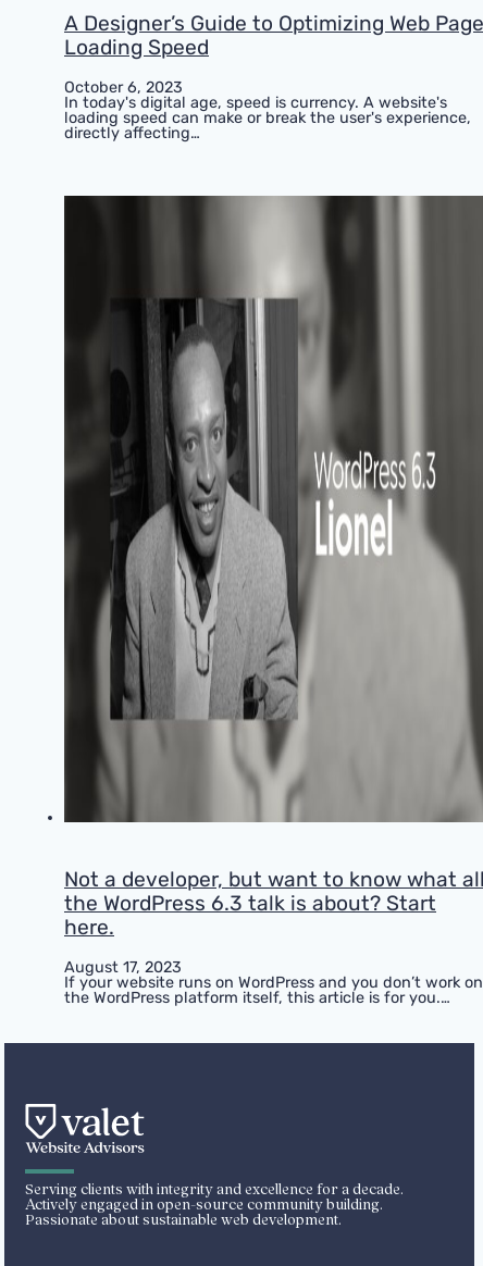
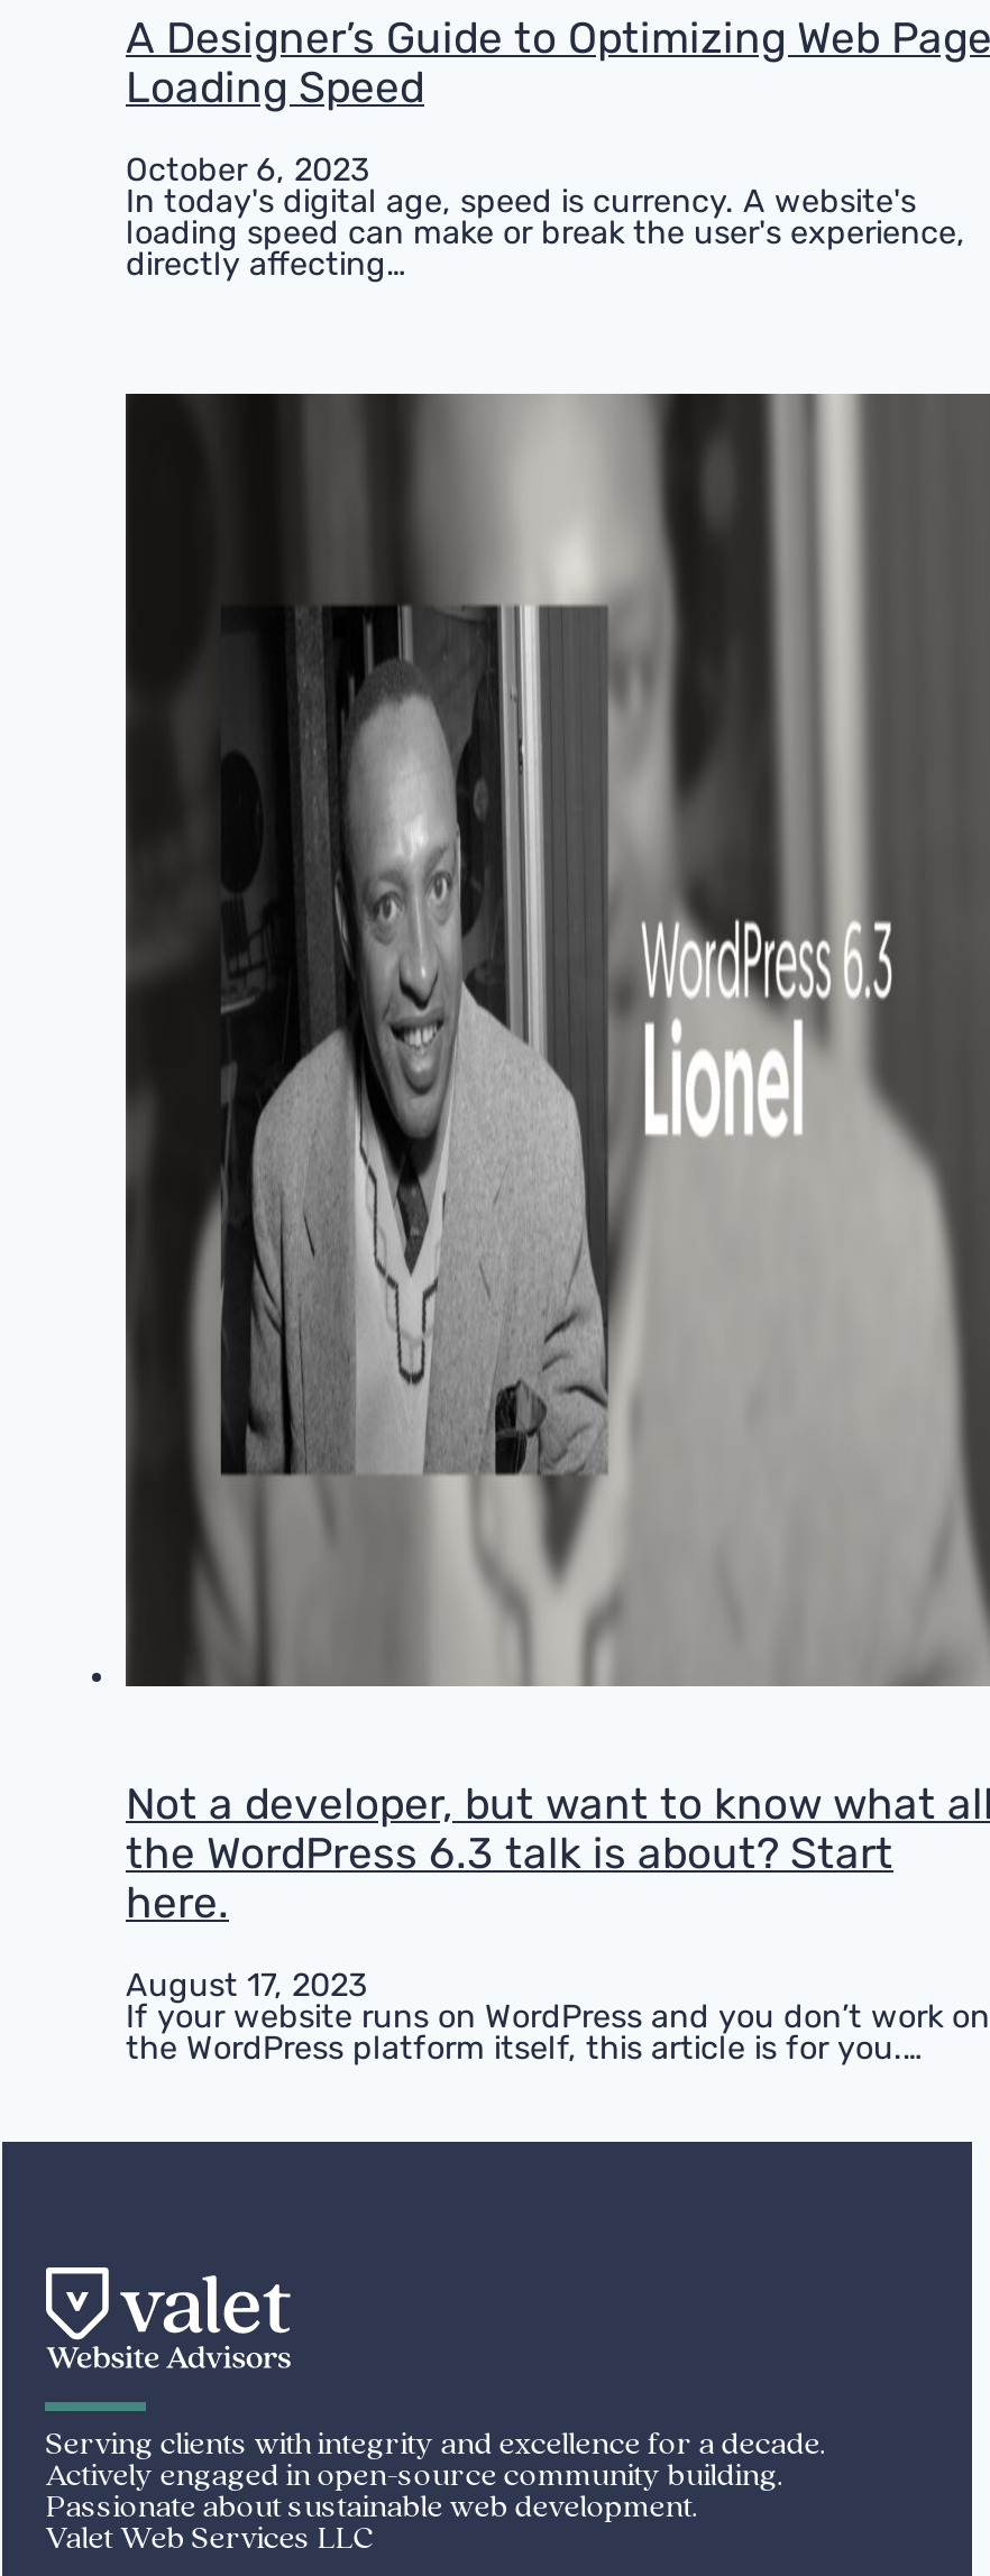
+ Valet Web Services LLC
